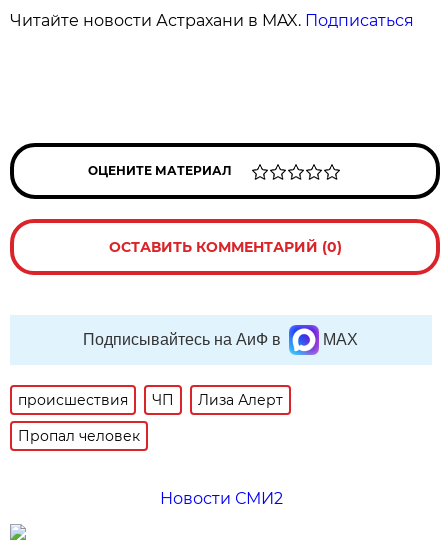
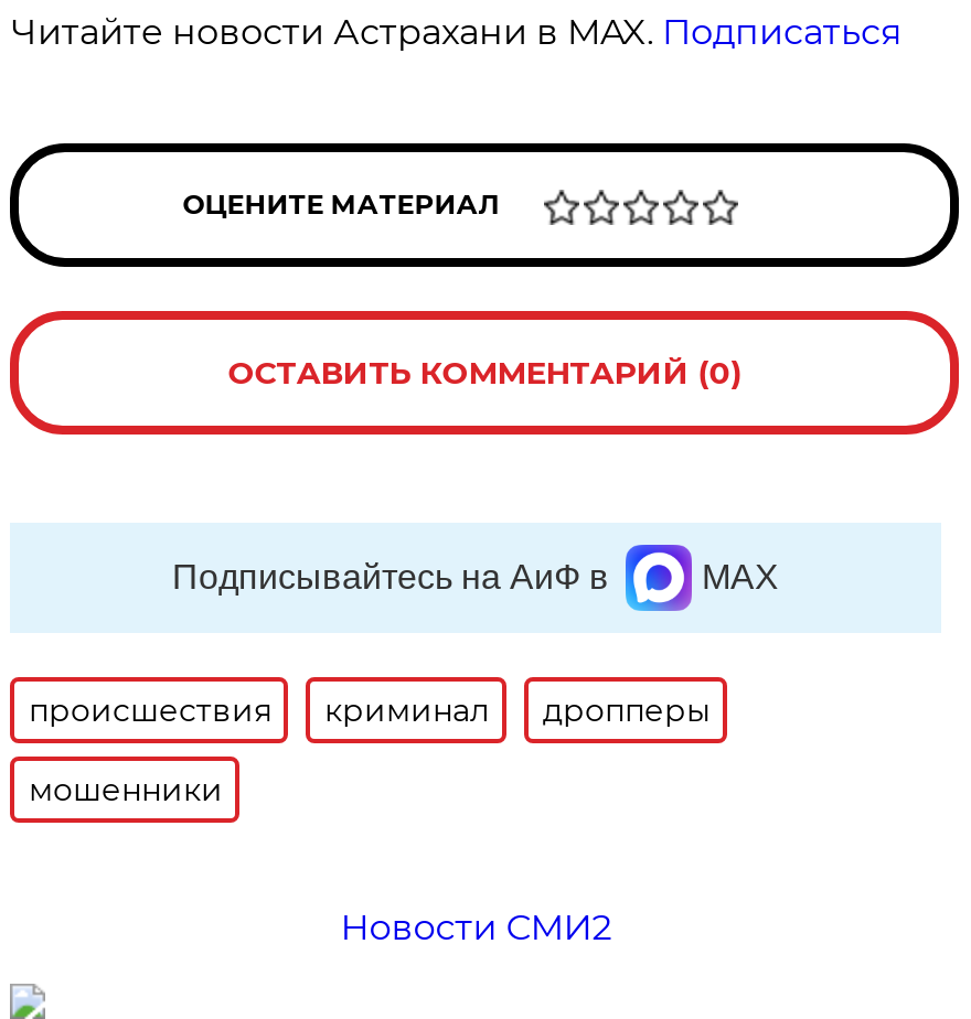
- ЧП
- Лиза Алерт
+ криминал
+ дропперы

- Пропал человек
+ мошенники
